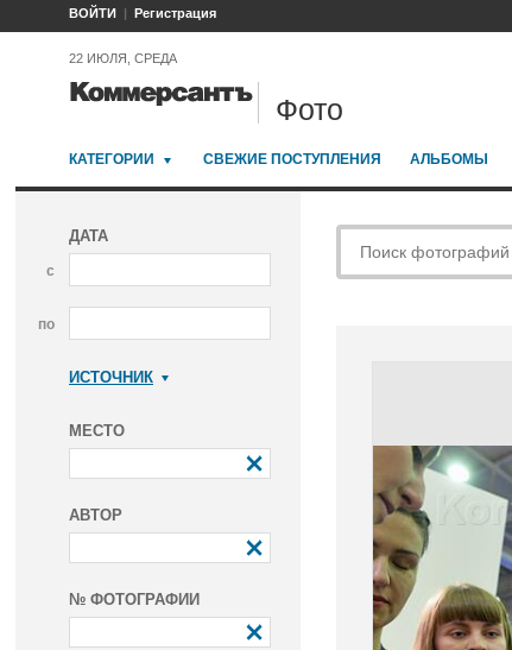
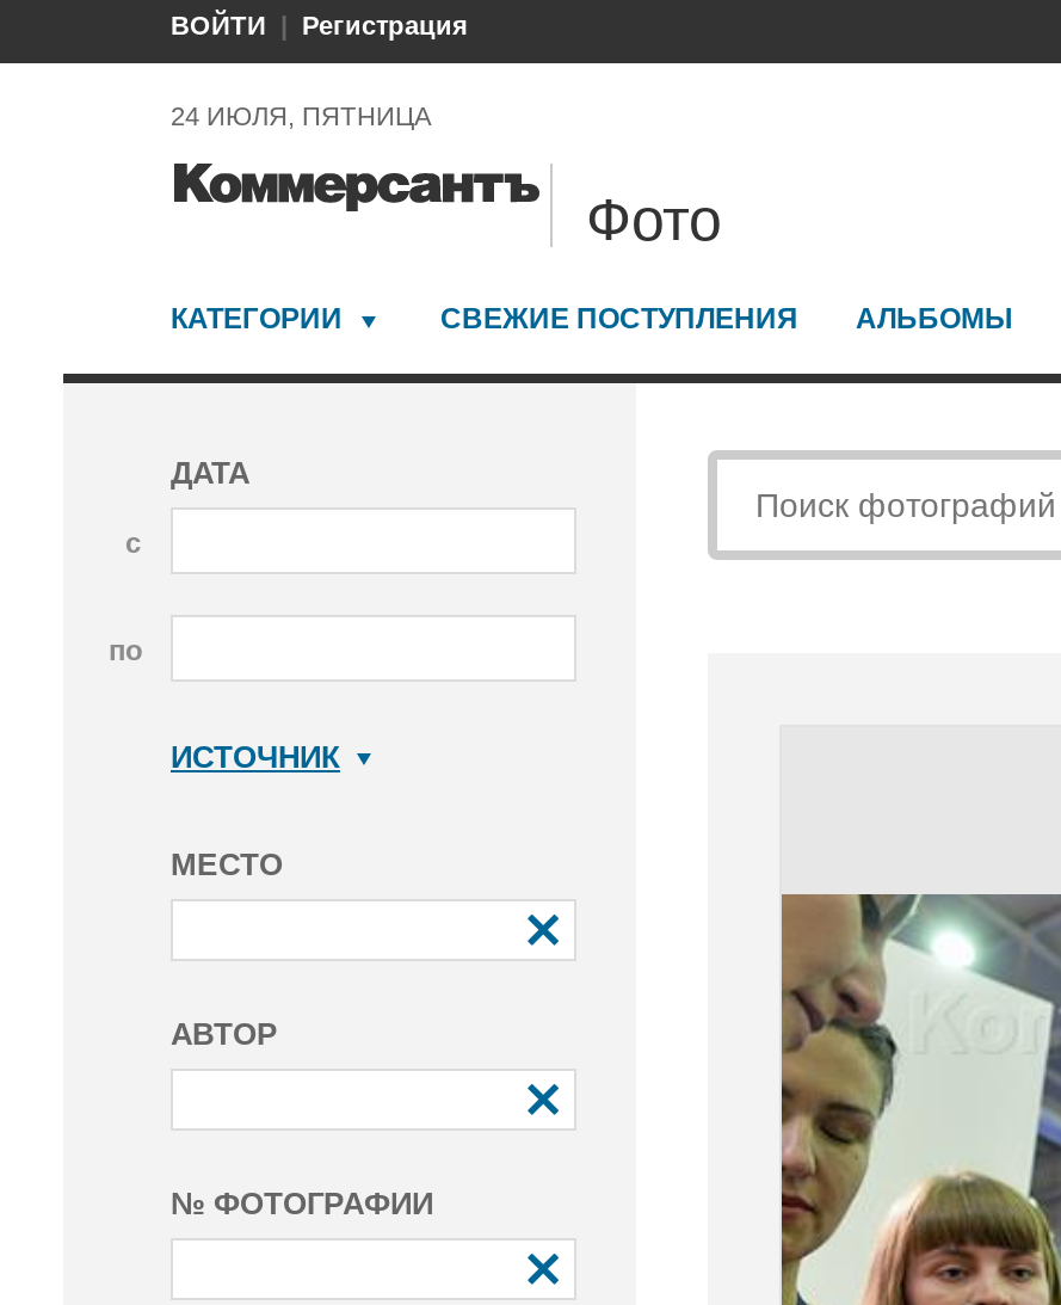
- 22 ИЮЛЯ, СРЕДА
+ 24 ИЮЛЯ, ПЯТНИЦА
